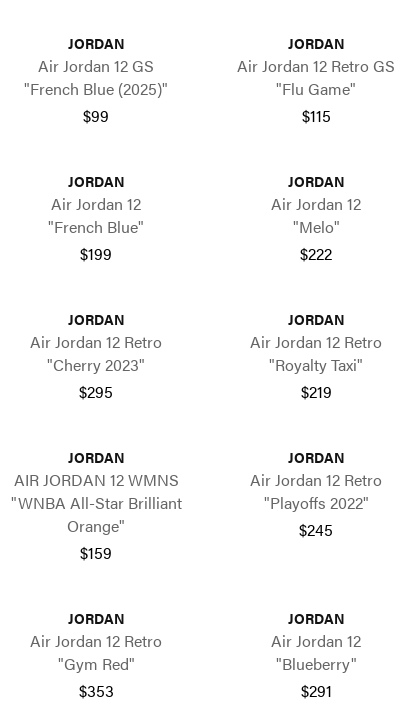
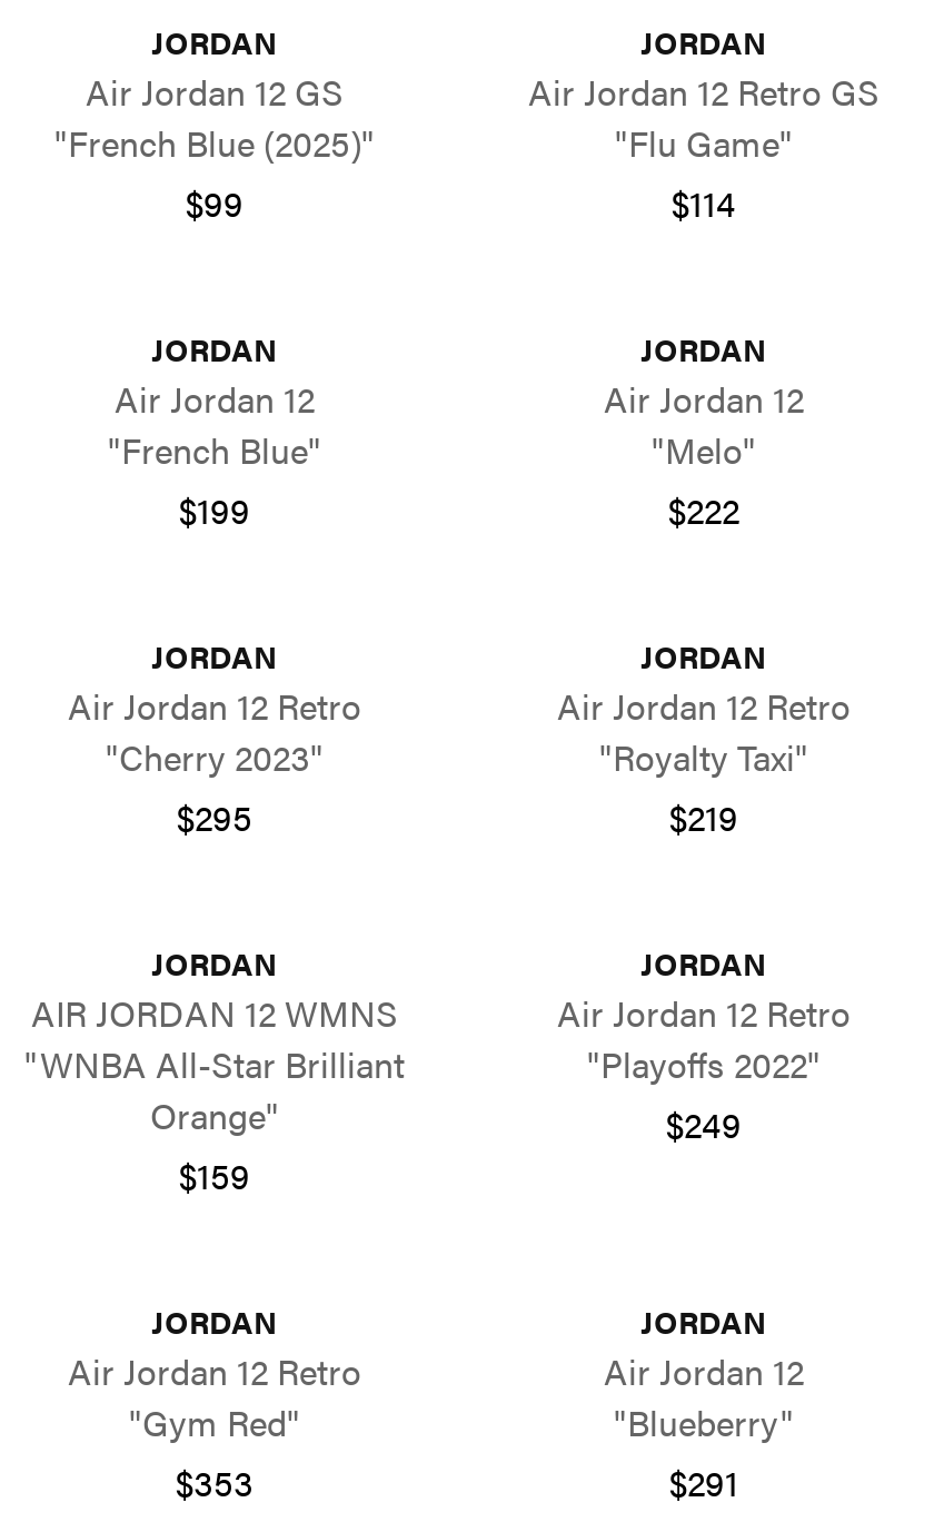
- $115
+ $114

- $245
+ $249
